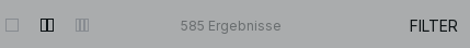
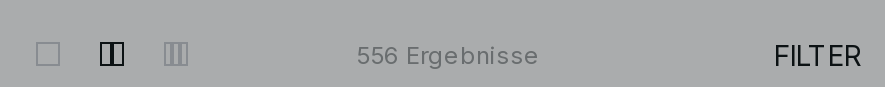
- 585 Ergebnisse
+ 556 Ergebnisse
